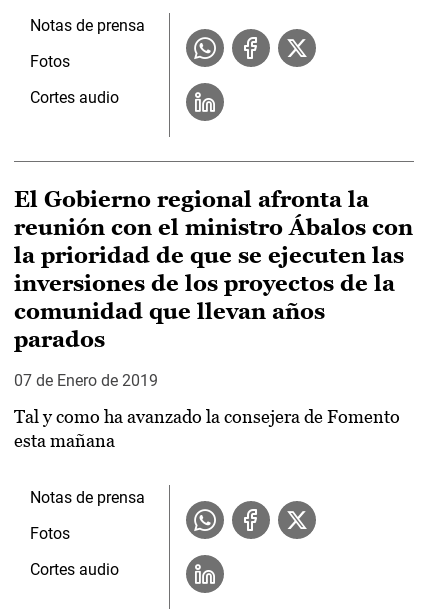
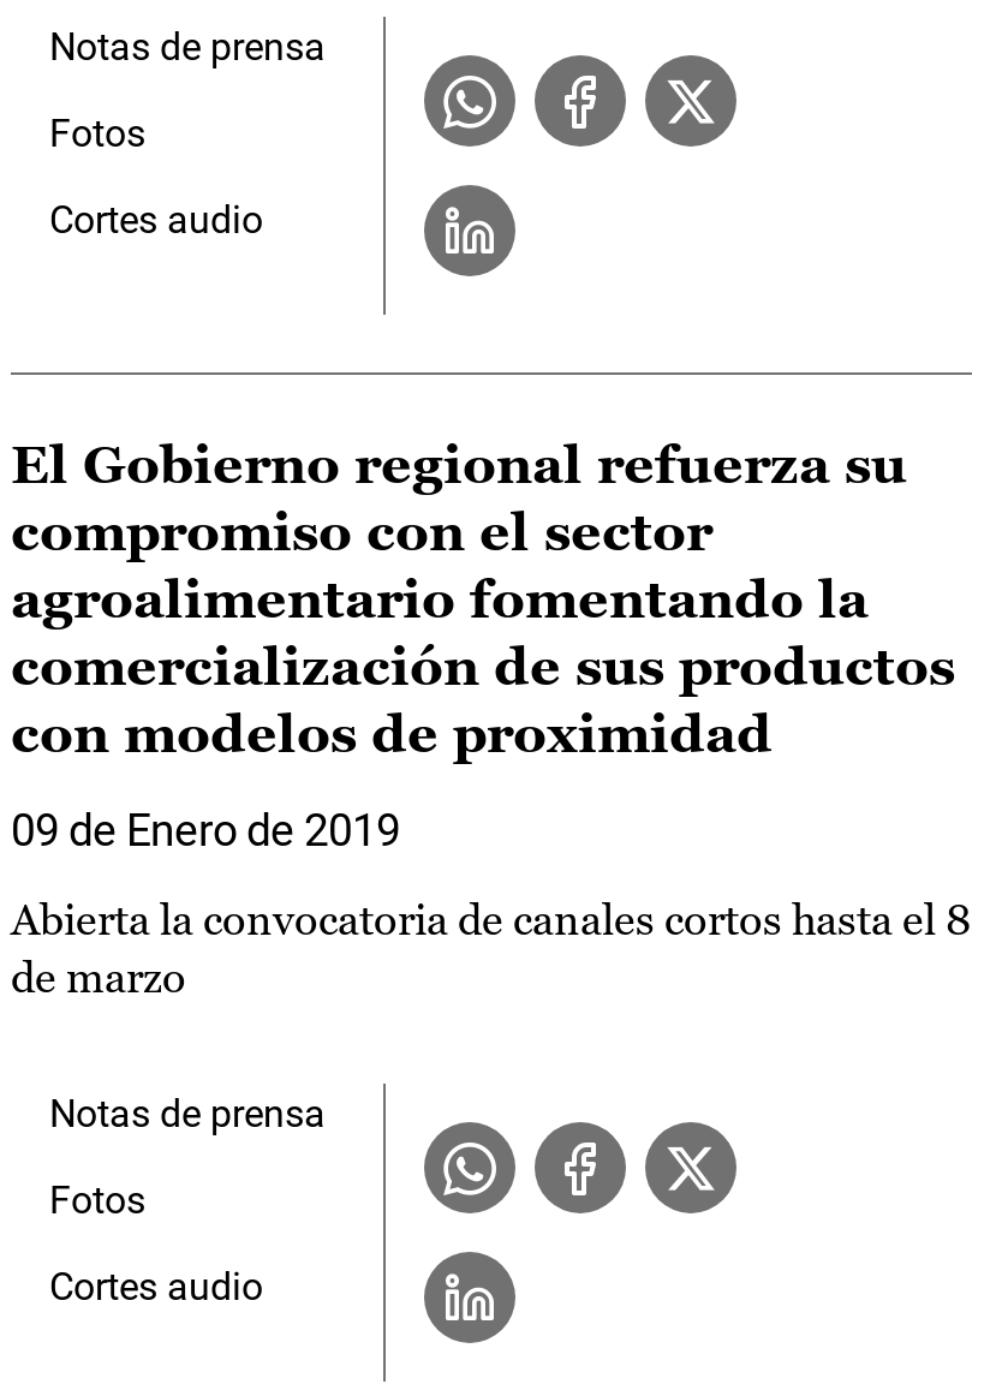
- El Gobierno regional afronta la
- reunión con el ministro Ábalos con
- la prioridad de que se ejecuten las
- inversiones de los proyectos de la
- comunidad que llevan años
- parados
+ El Gobierno regional refuerza su
+ compromiso con el sector
+ agroalimentario fomentando la
+ comercialización de sus productos
+ con modelos de proximidad

- 07 de Enero de 2019
+ 09 de Enero de 2019

- Tal y como ha avanzado la consejera de Fomento
- esta mañana
+ Abierta la convocatoria de canales cortos hasta el 8
+ de marzo
